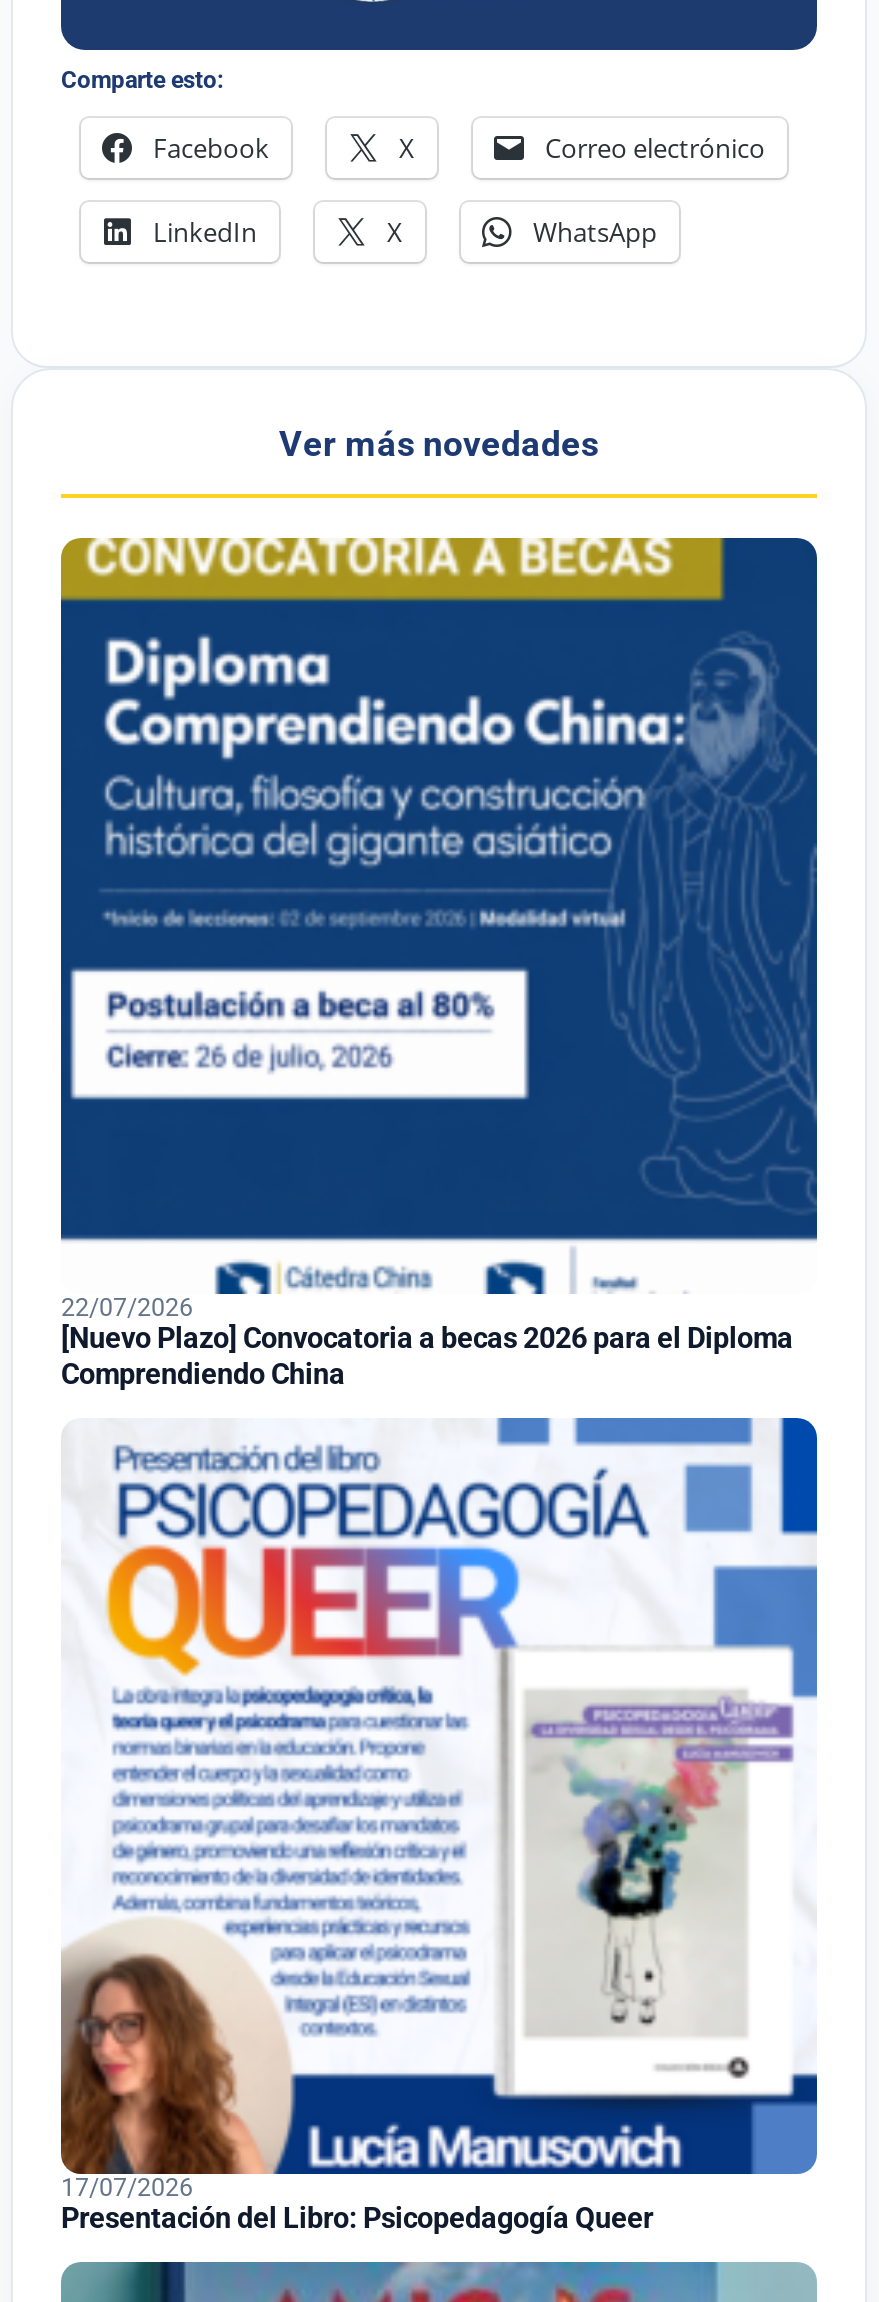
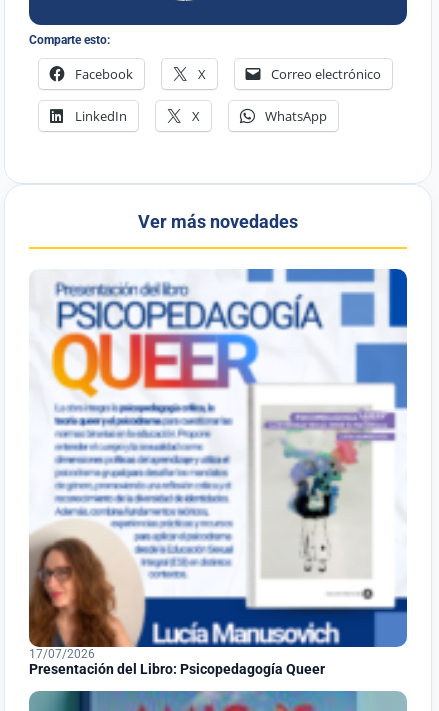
- [image]
- 22/07/2026
- [Nuevo Plazo] Convocatoria a becas 2026 para el Diploma
- Comprendiendo China
